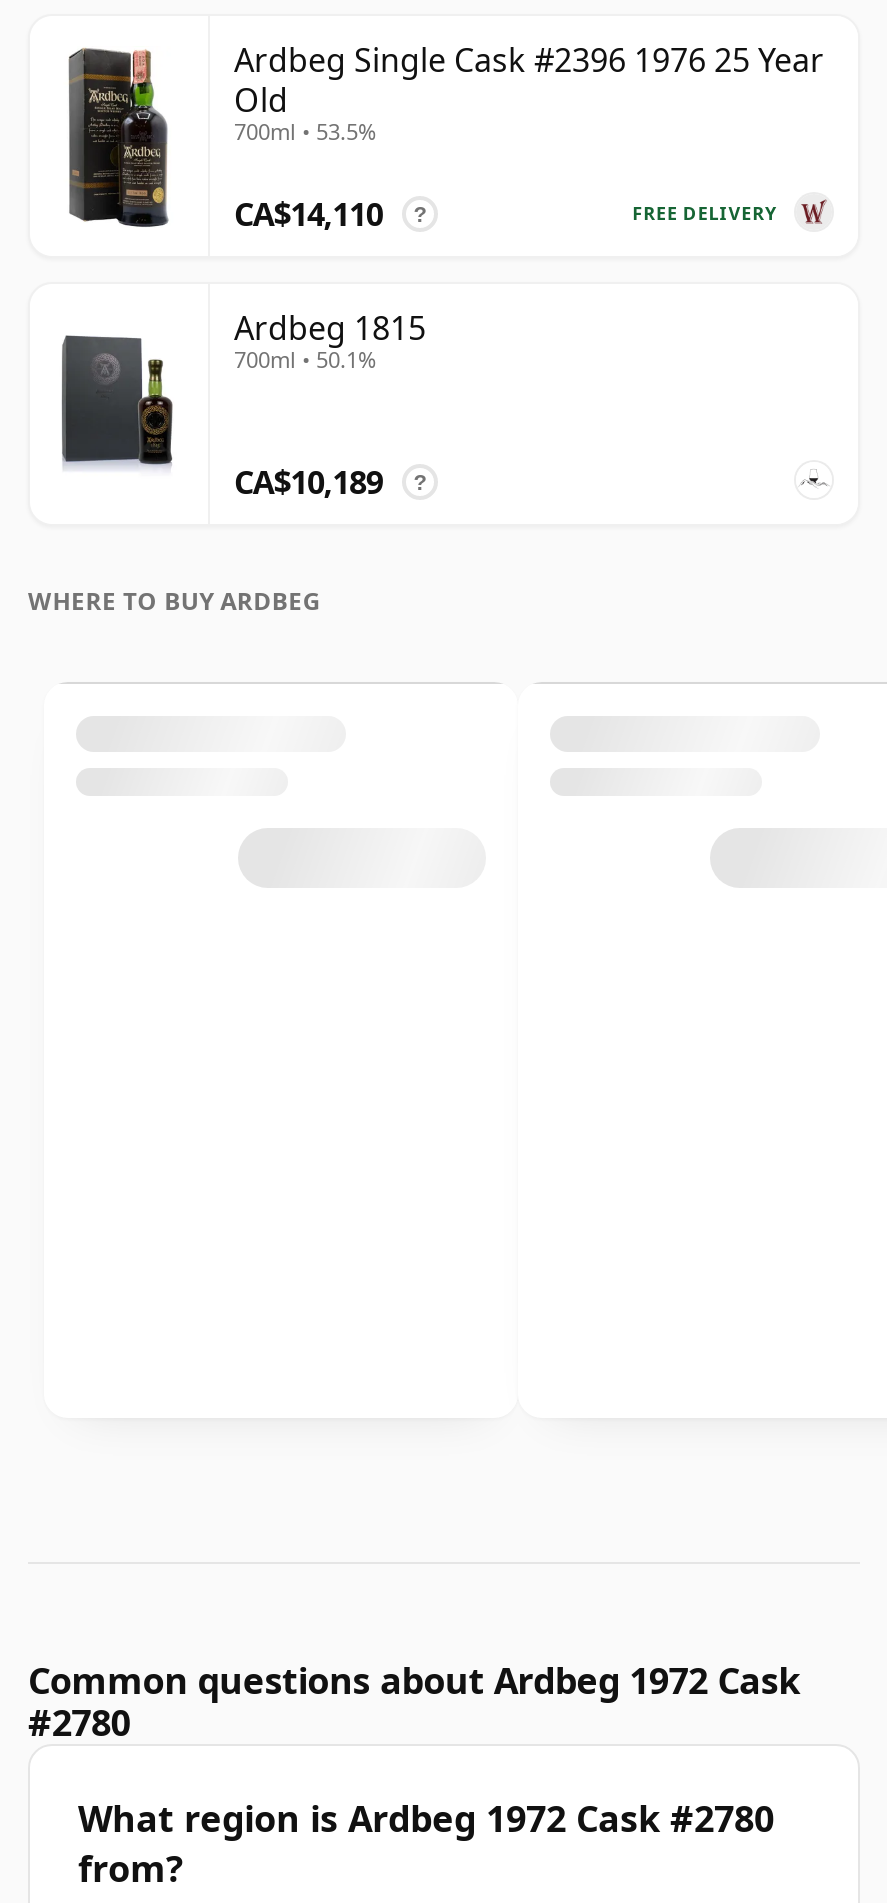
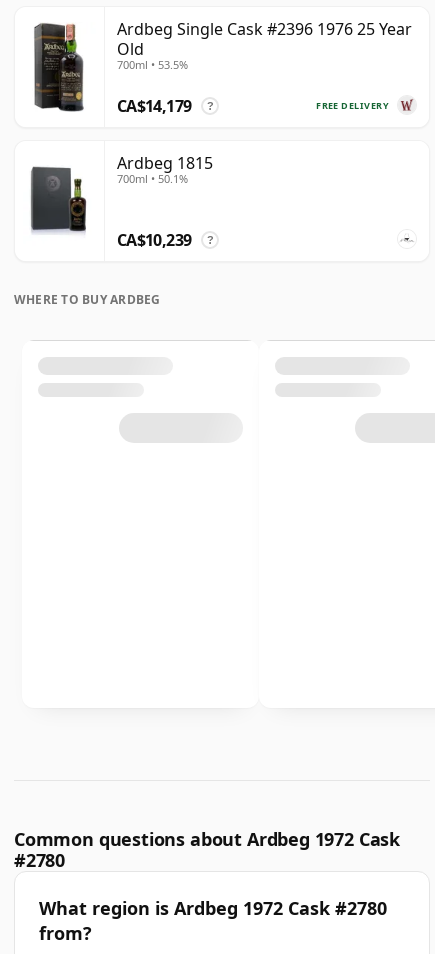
- CA$14,110
+ CA$14,179

- CA$10,189
+ CA$10,239
